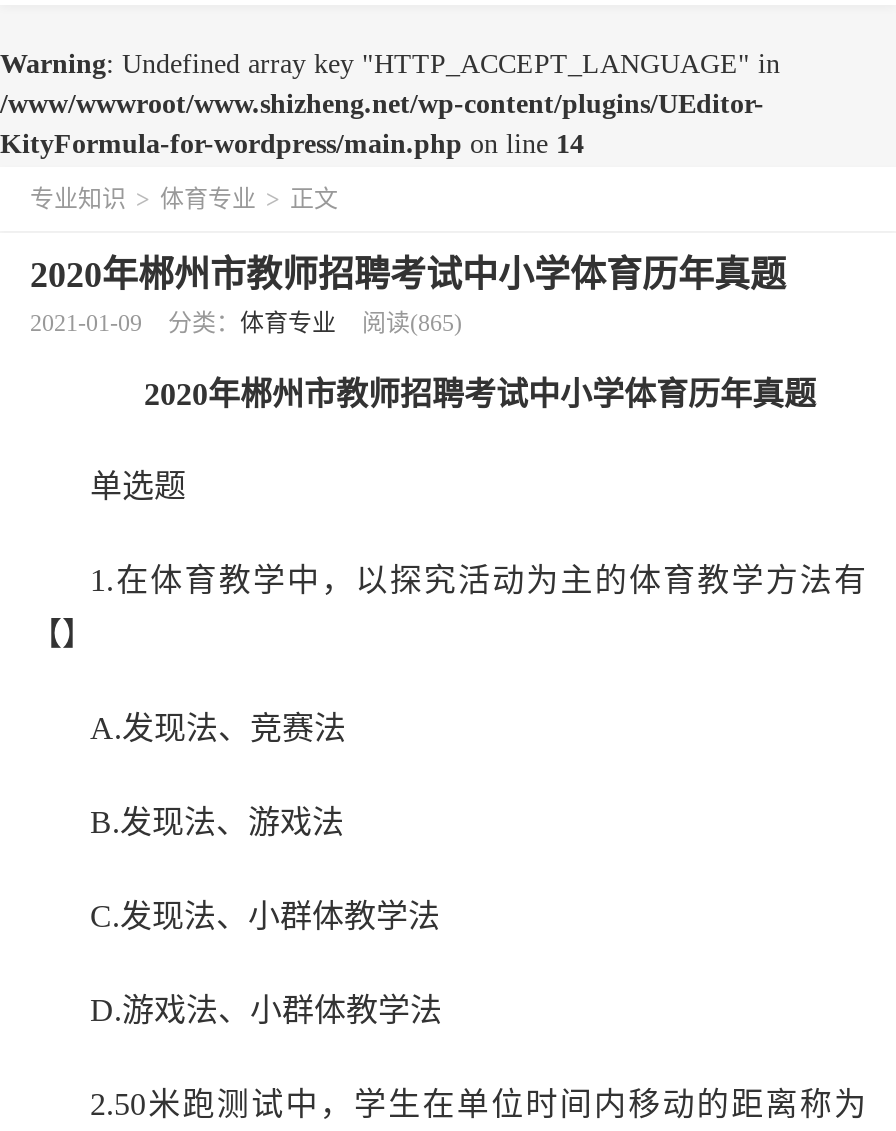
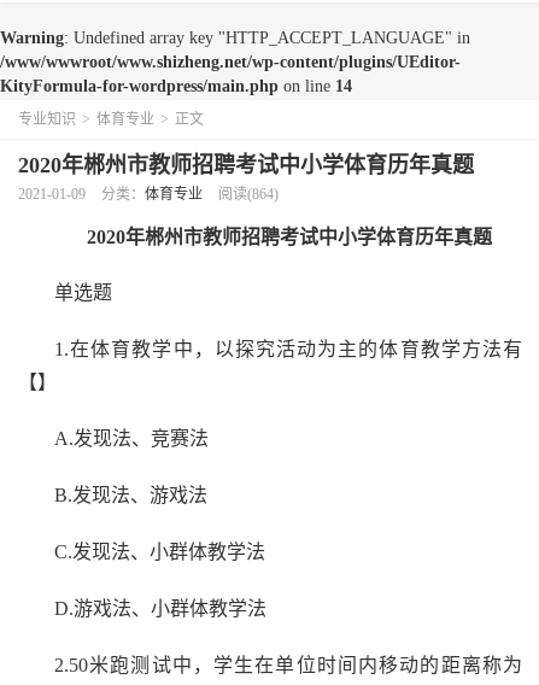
- 2021-01-09 分类：体育专业 阅读(865)
+ 2021-01-09 分类：体育专业 阅读(864)
